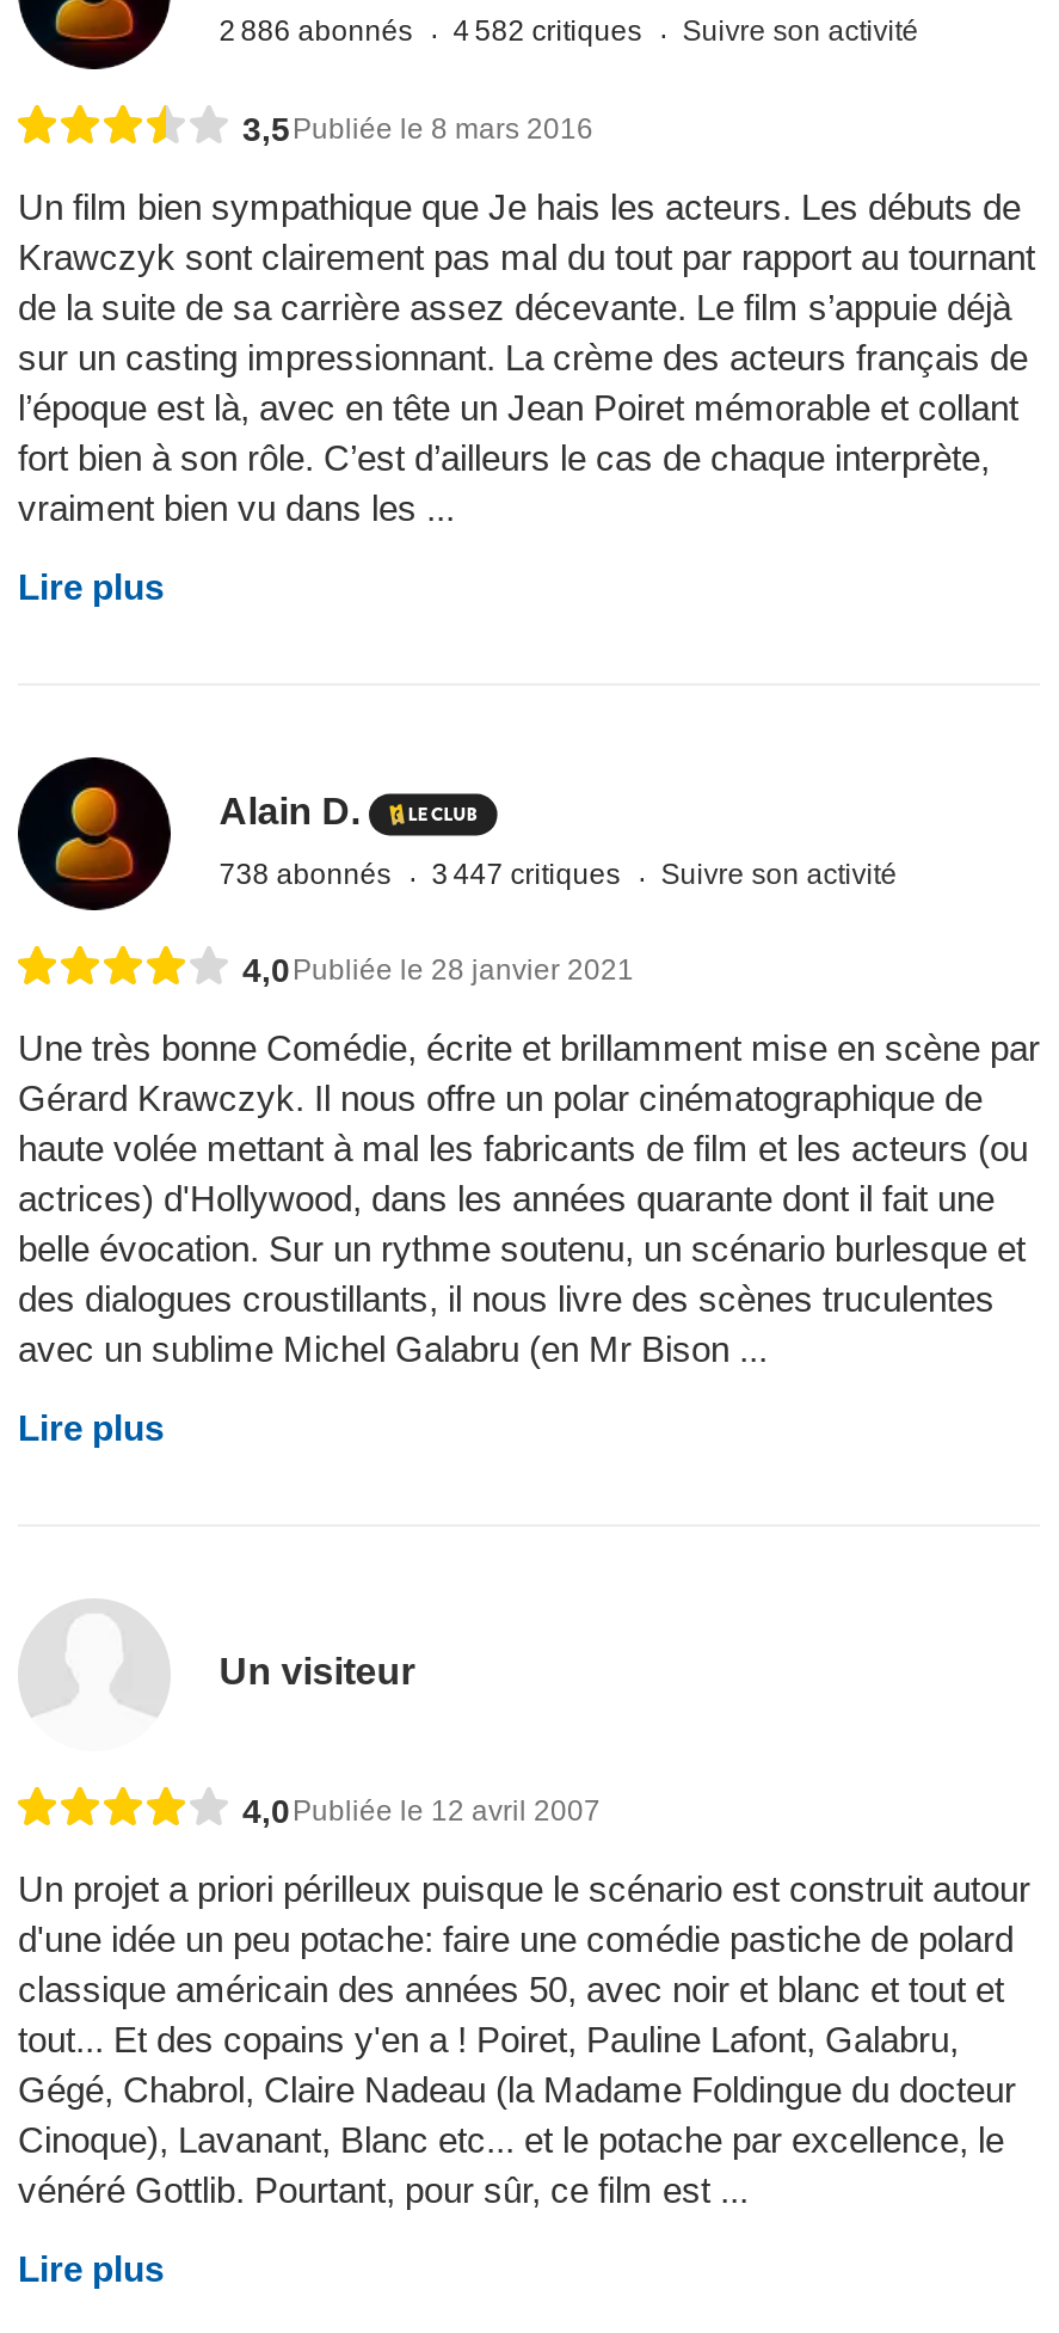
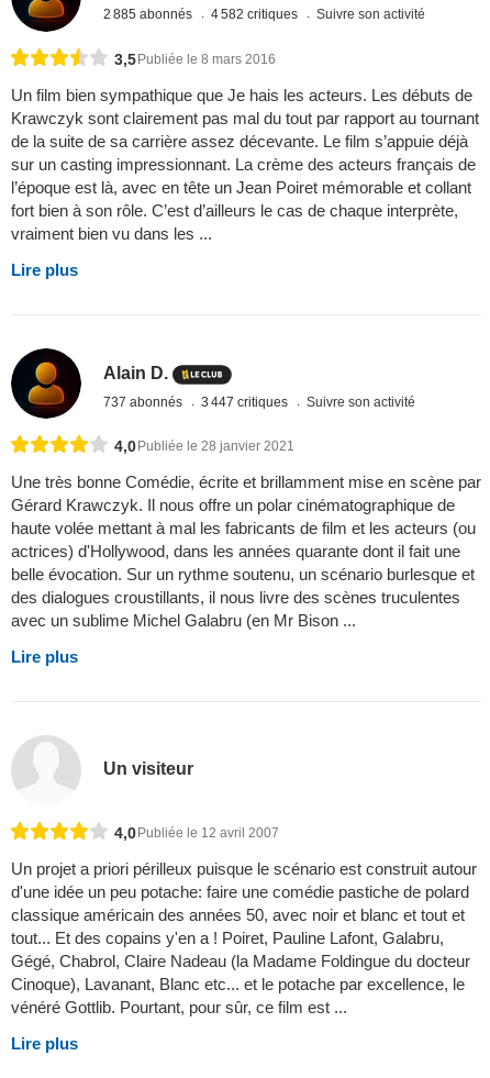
- 2 886 abonnés 4 582 critiques Suivre son activité
+ 2 885 abonnés 4 582 critiques Suivre son activité

- 738 abonnés 3 447 critiques Suivre son activité
+ 737 abonnés 3 447 critiques Suivre son activité
